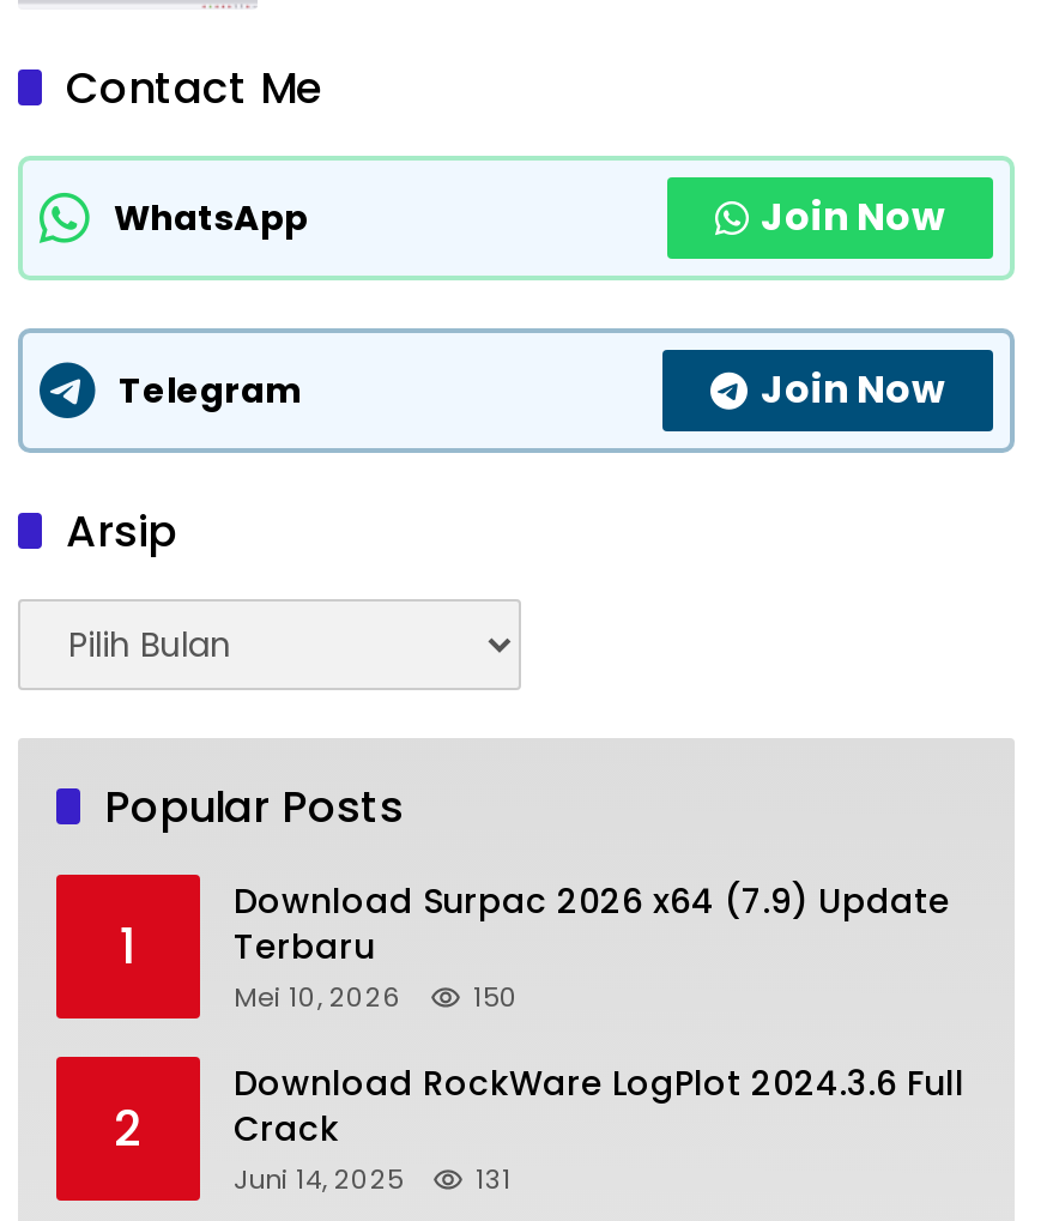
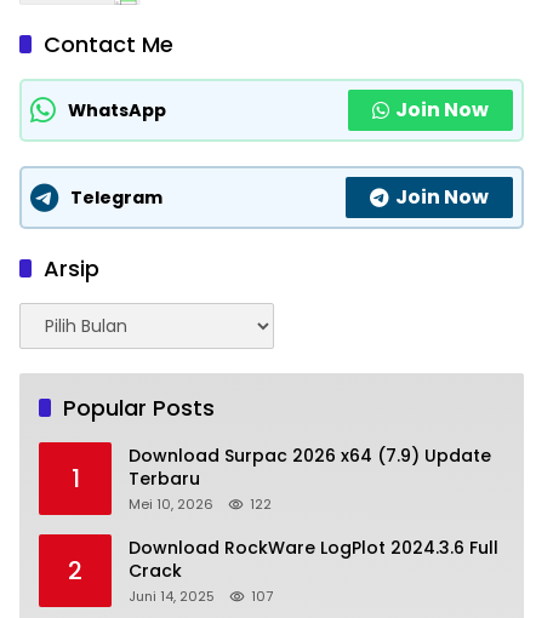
- Mei 10, 2026 150
+ Mei 10, 2026 122

- Juni 14, 2025 131
+ Juni 14, 2025 107
